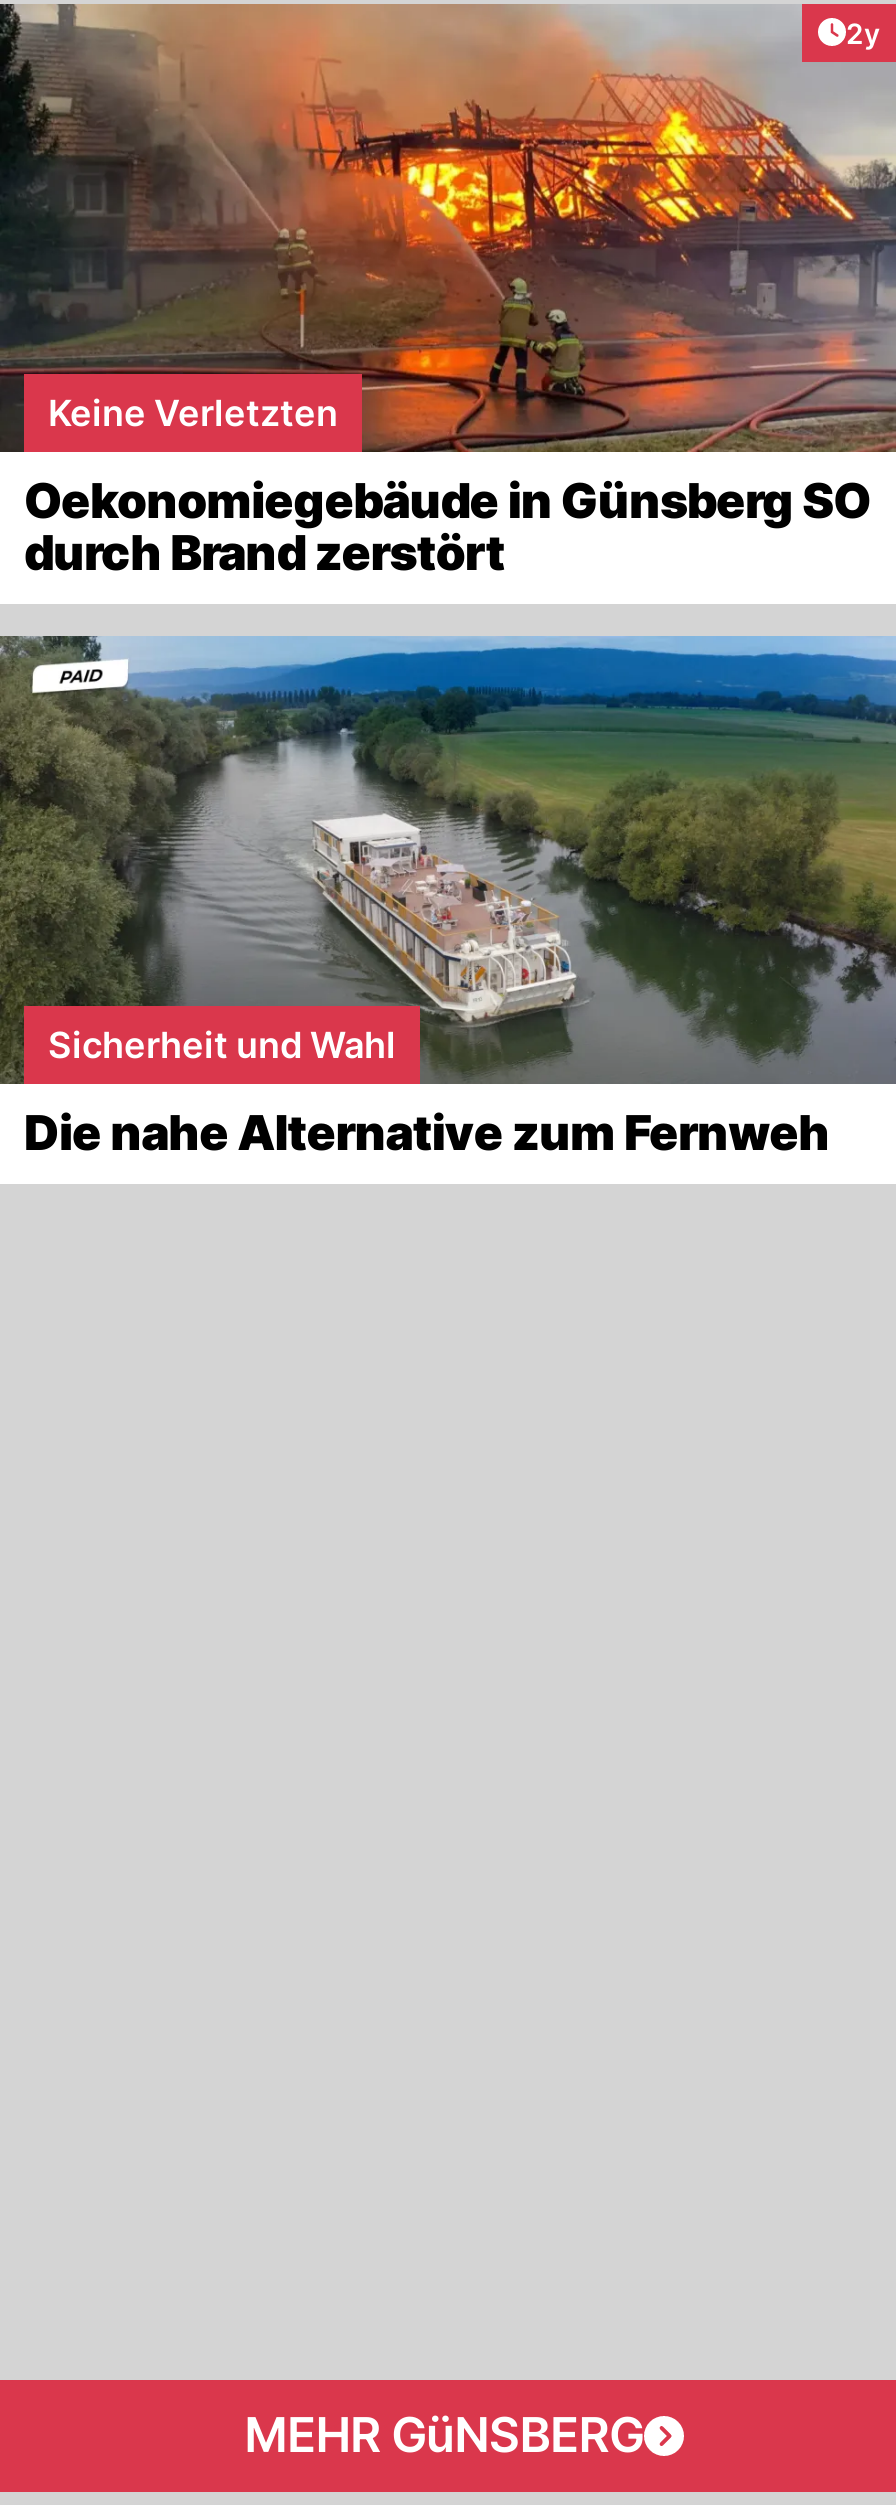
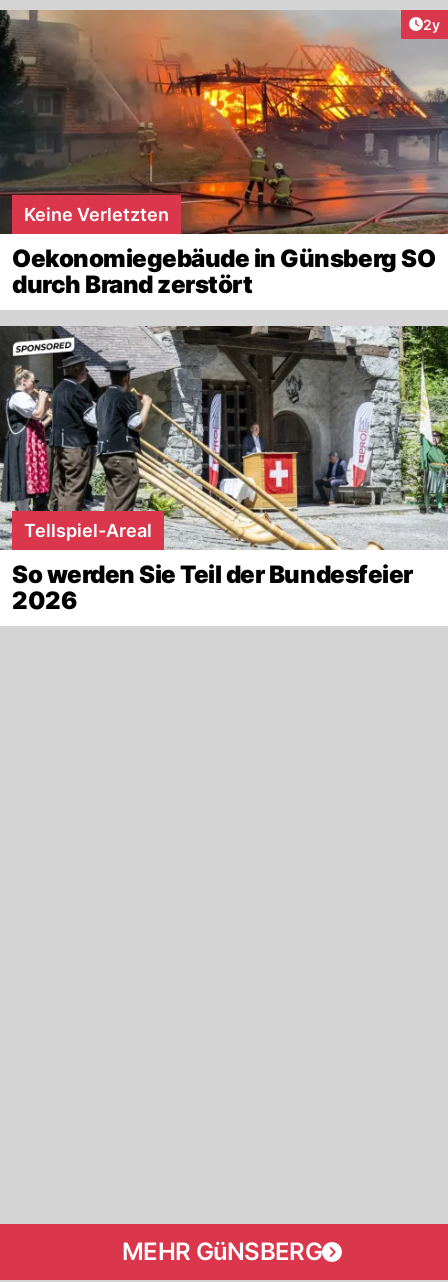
- [image]
- Sicherheit und Wahl
+ [image]
+ Tellspiel-Areal

- Die nahe Alternative zum Fernweh
+ So werden Sie Teil der Bundesfeier
+ 2026
